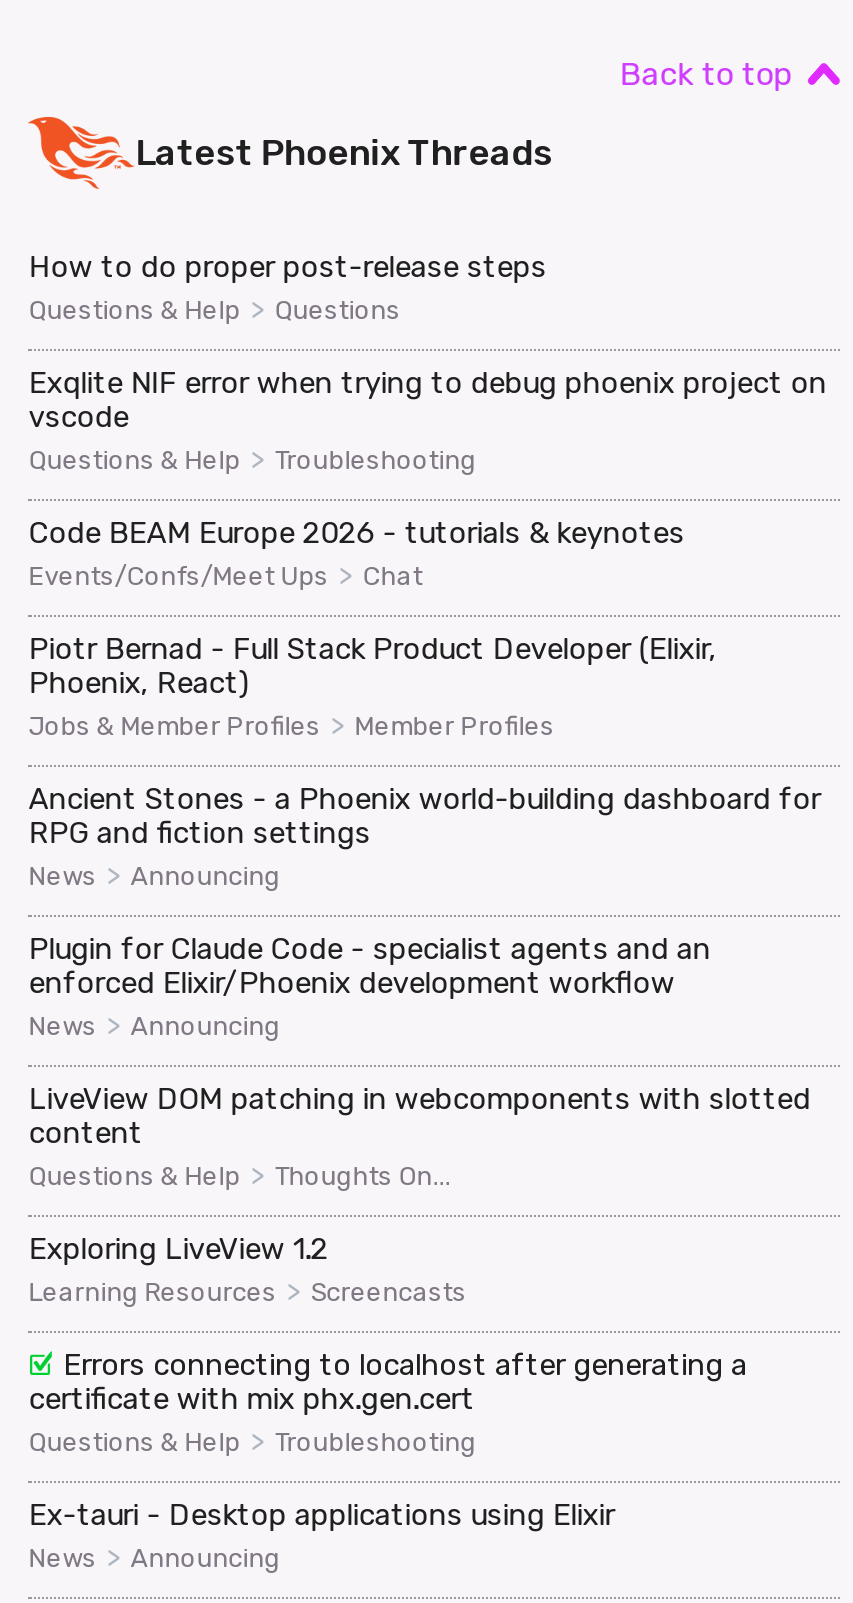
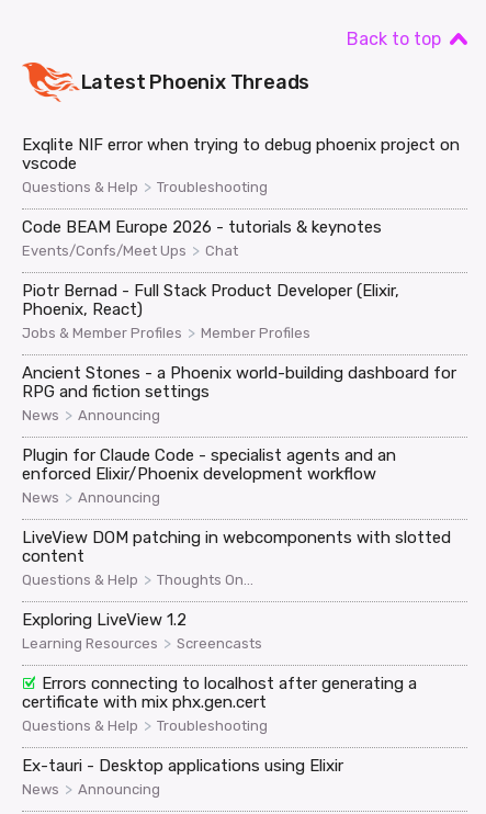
- How to do proper post-release steps
- Questions & Help > Questions
